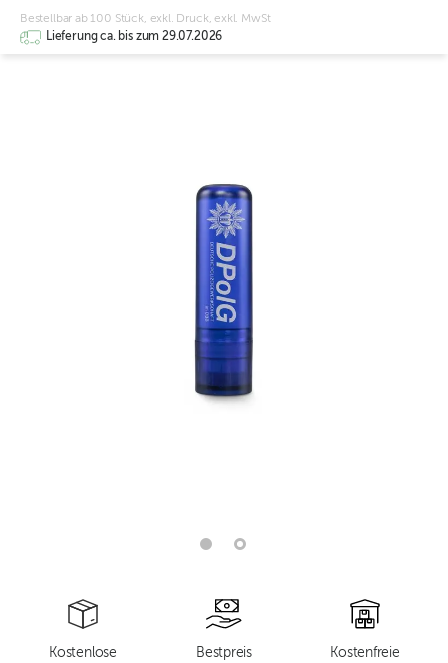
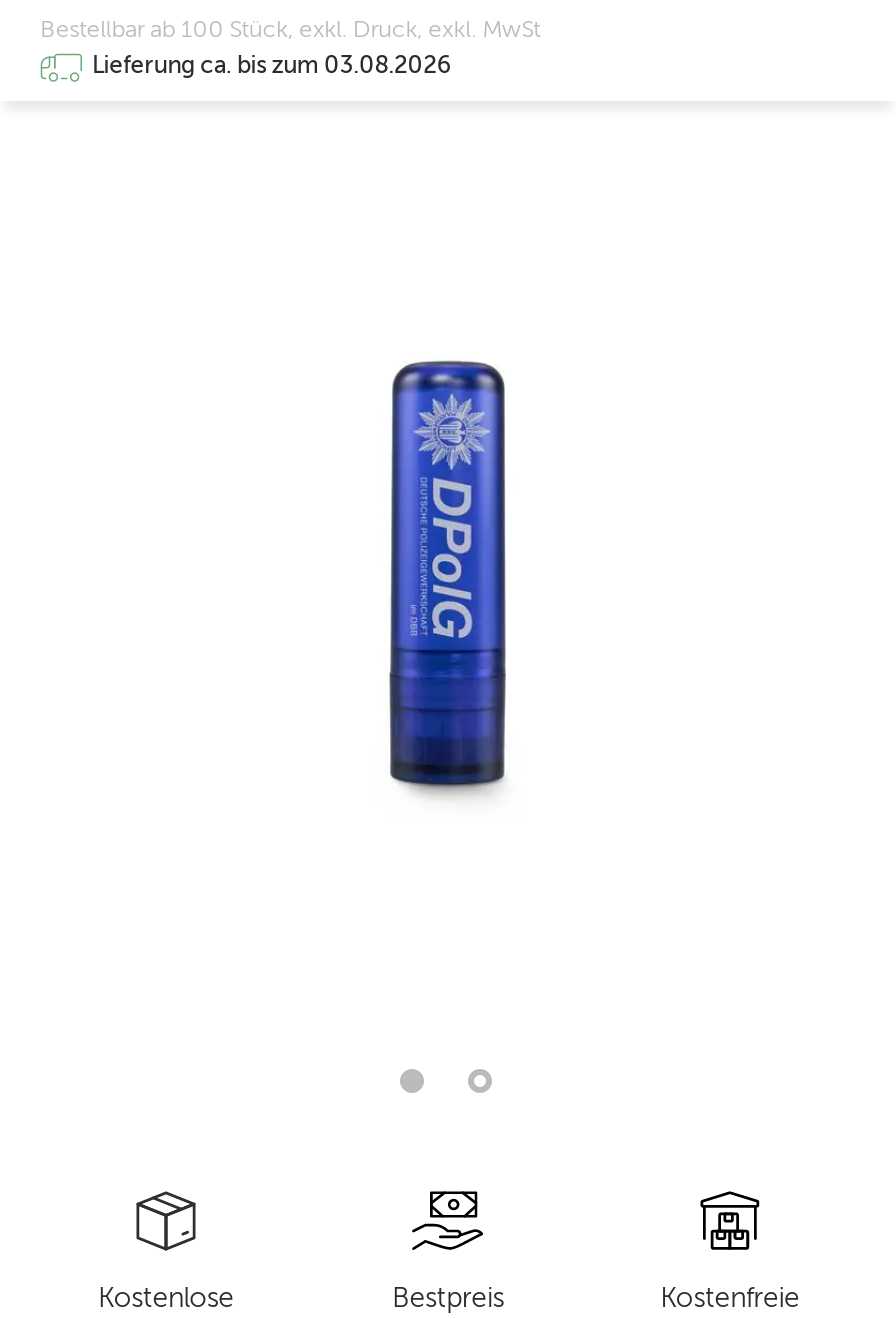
- Lieferung ca. bis zum 29.07.2026
+ Lieferung ca. bis zum 03.08.2026
